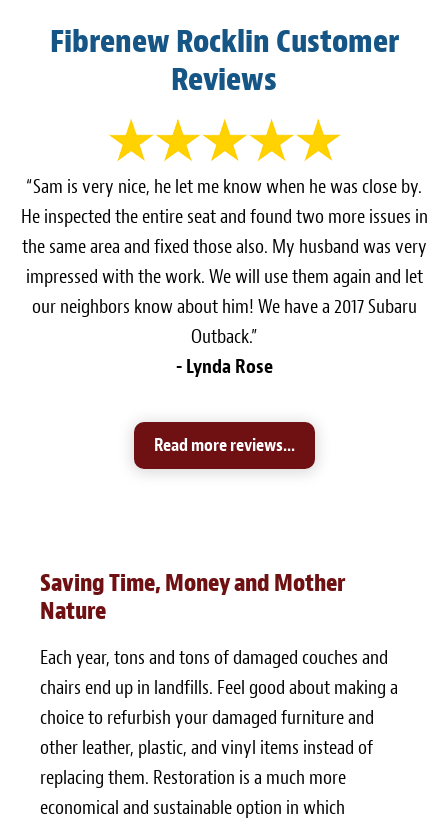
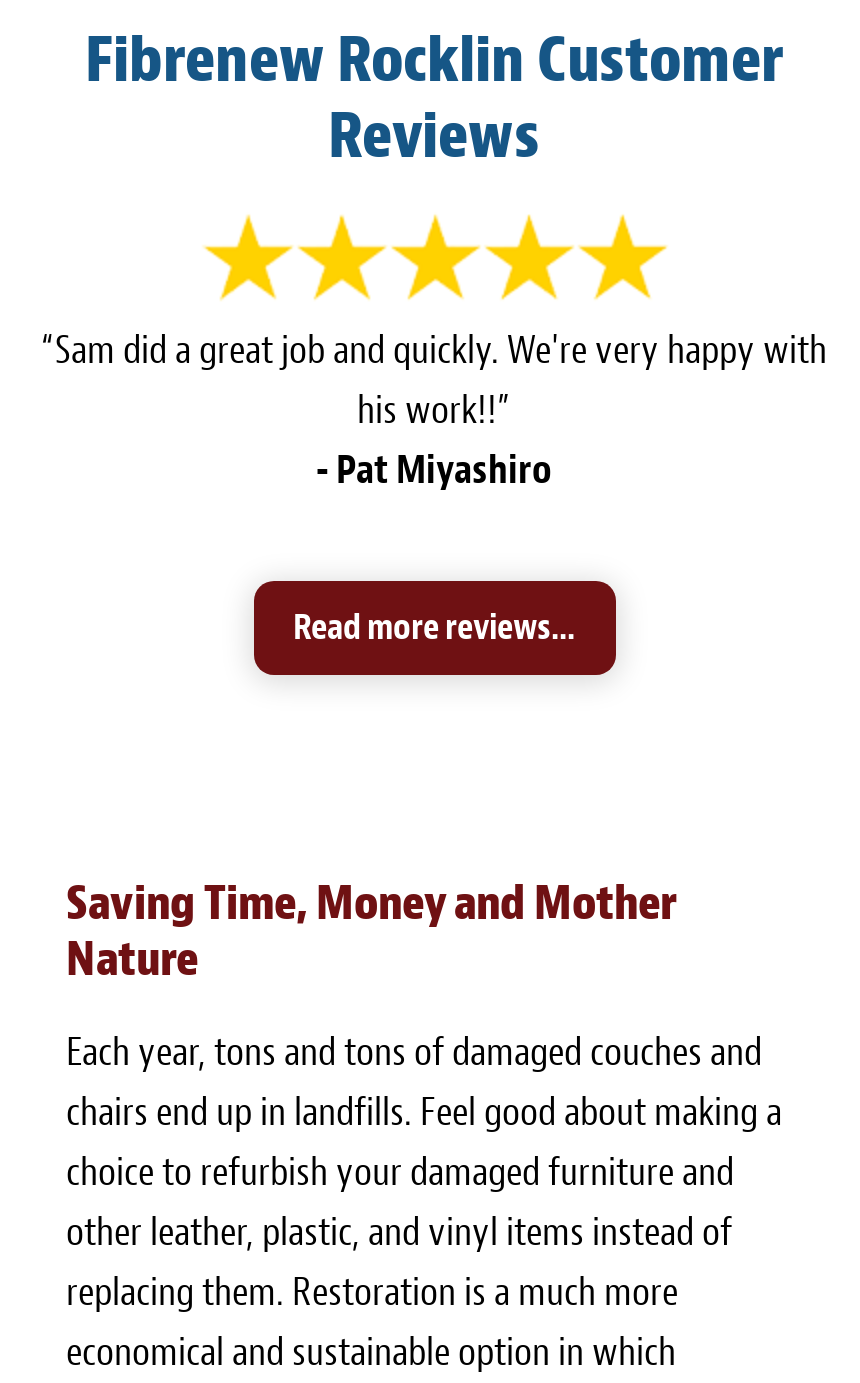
- “Sam is very nice, he let me know when he was close by.
- He inspected the entire seat and found two more issues in
- the same area and fixed those also. My husband was very
- impressed with the work. We will use them again and let
- our neighbors know about him! We have a 2017 Subaru
- Outback.”
- - Lynda Rose
+ “Sam did a great job and quickly. We're very happy with
+ his work!!”
+ - Pat Miyashiro
